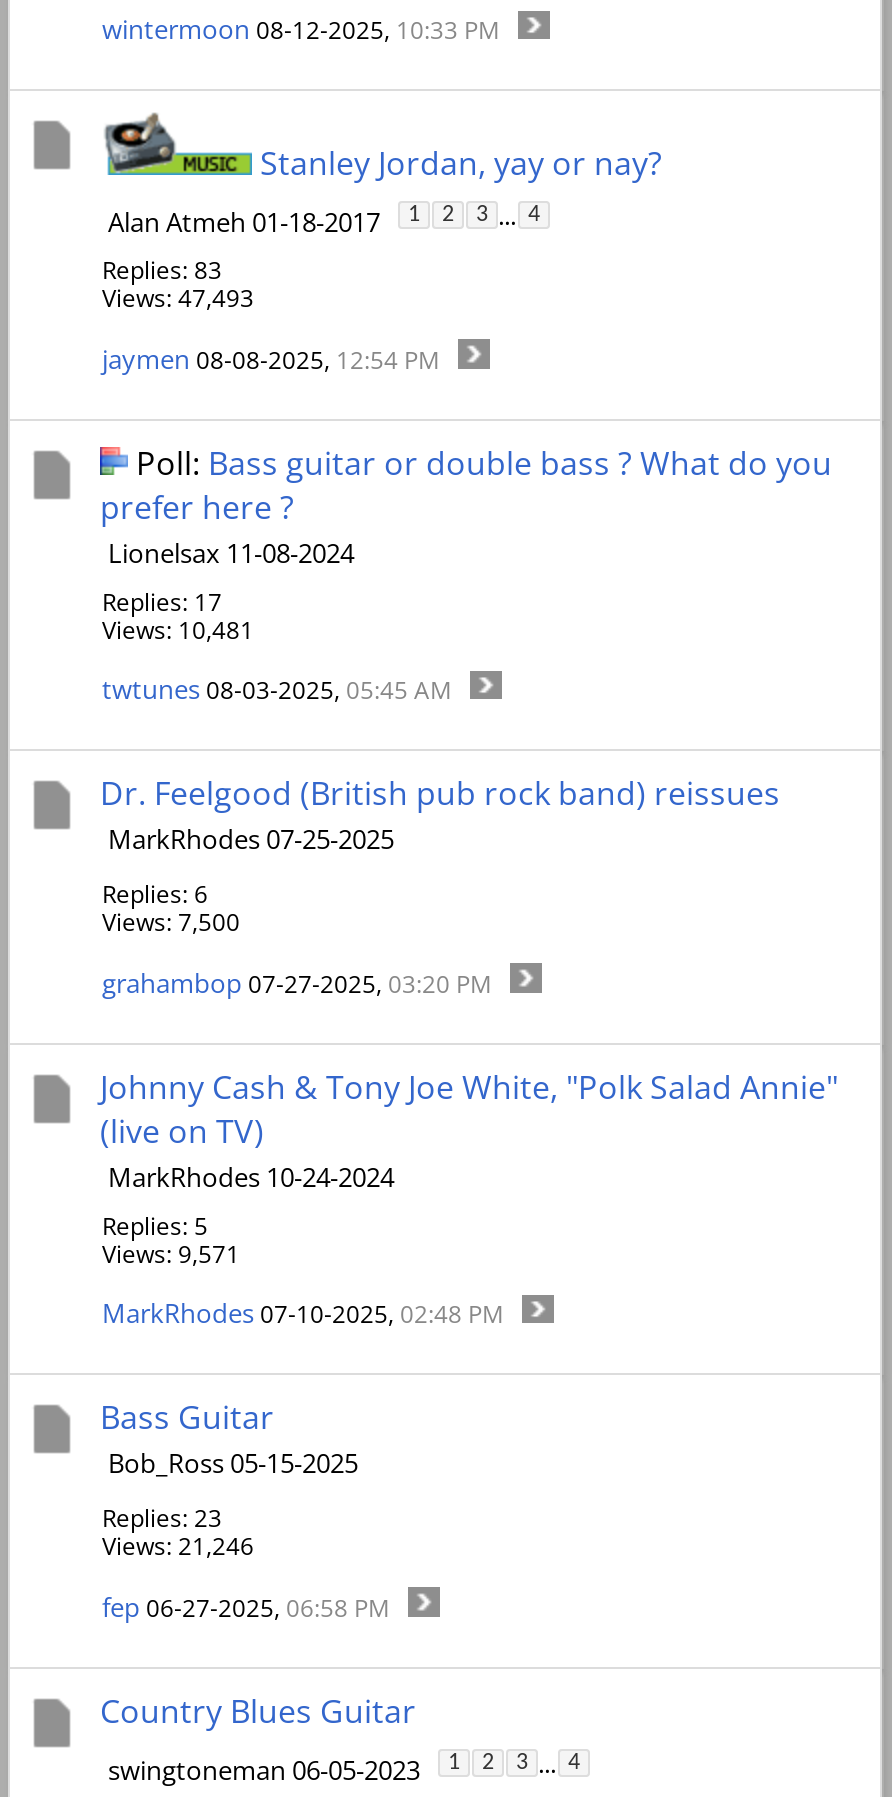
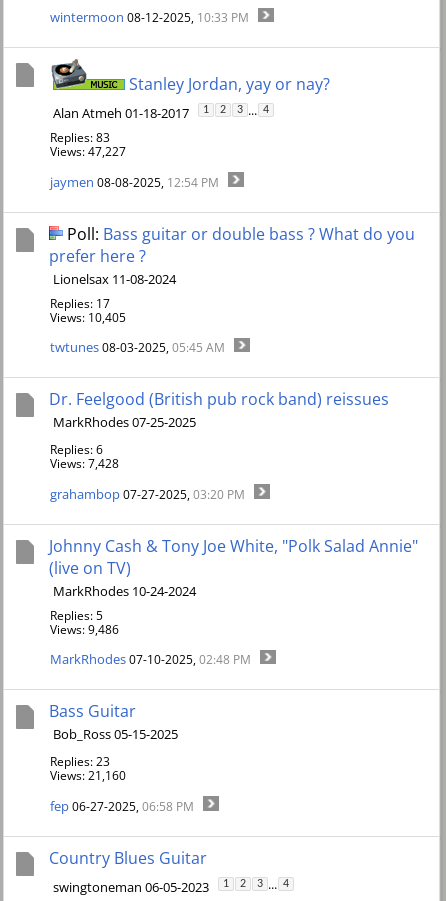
- Views: 47,493
+ Views: 47,227

- Views: 10,481
+ Views: 10,405

- Views: 7,500
+ Views: 7,428

- Views: 9,571
+ Views: 9,486

- Views: 21,246
+ Views: 21,160
